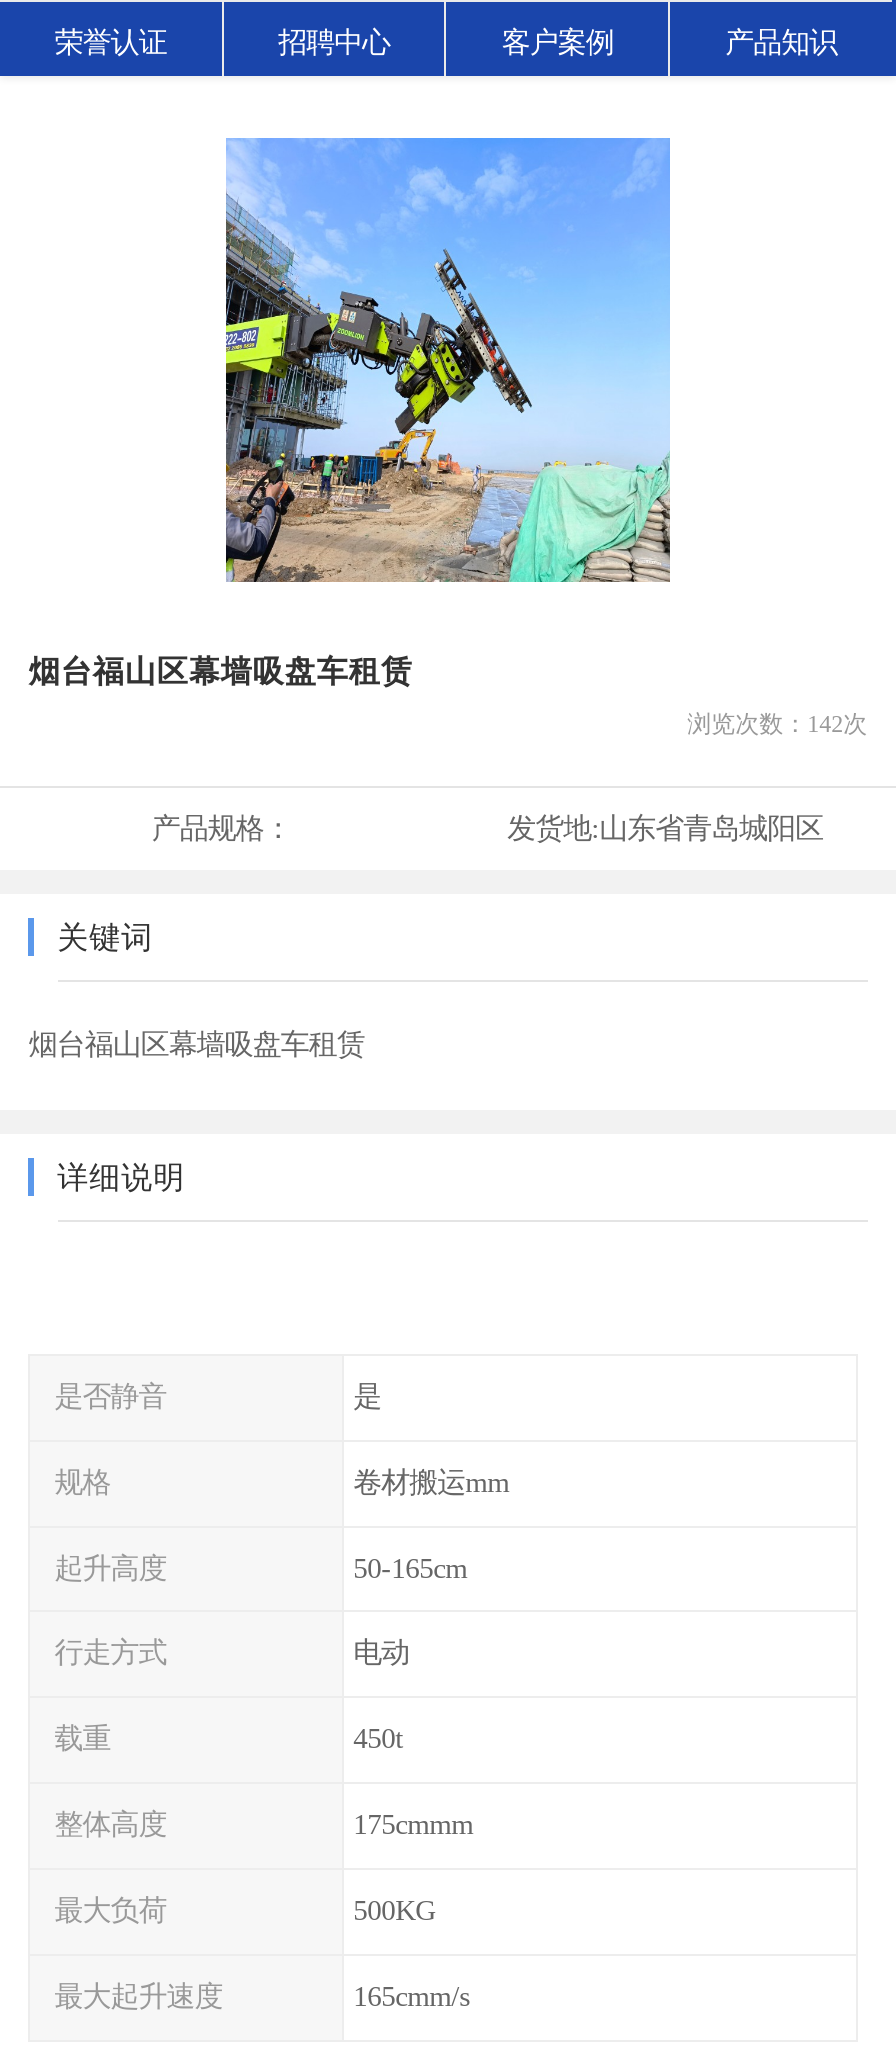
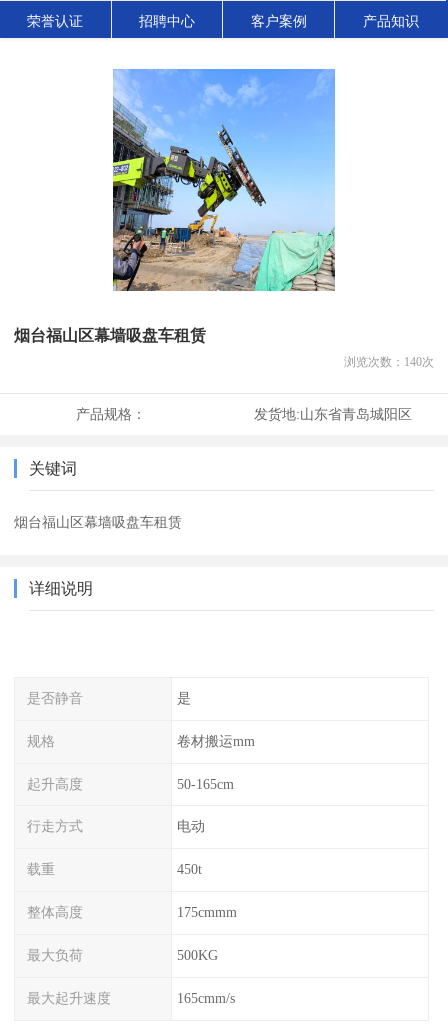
- 浏览次数：142次
+ 浏览次数：140次
